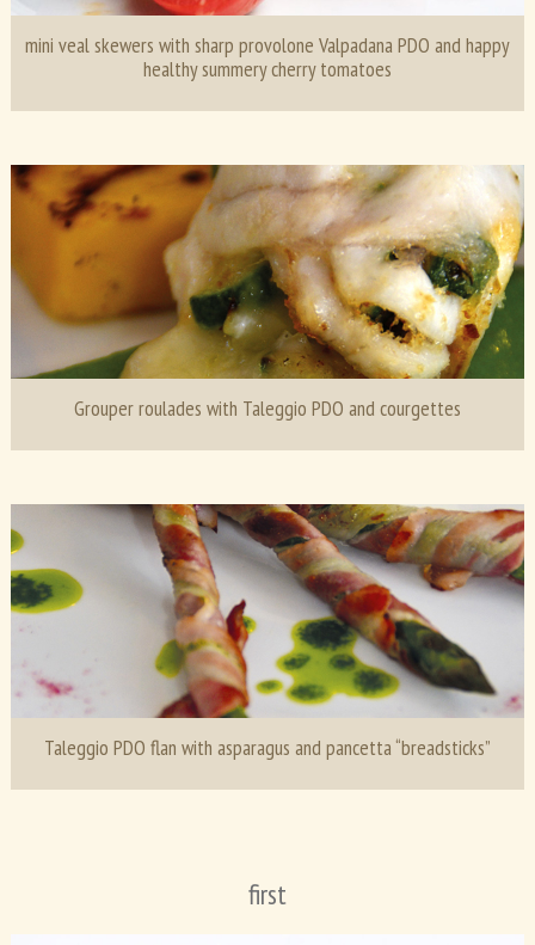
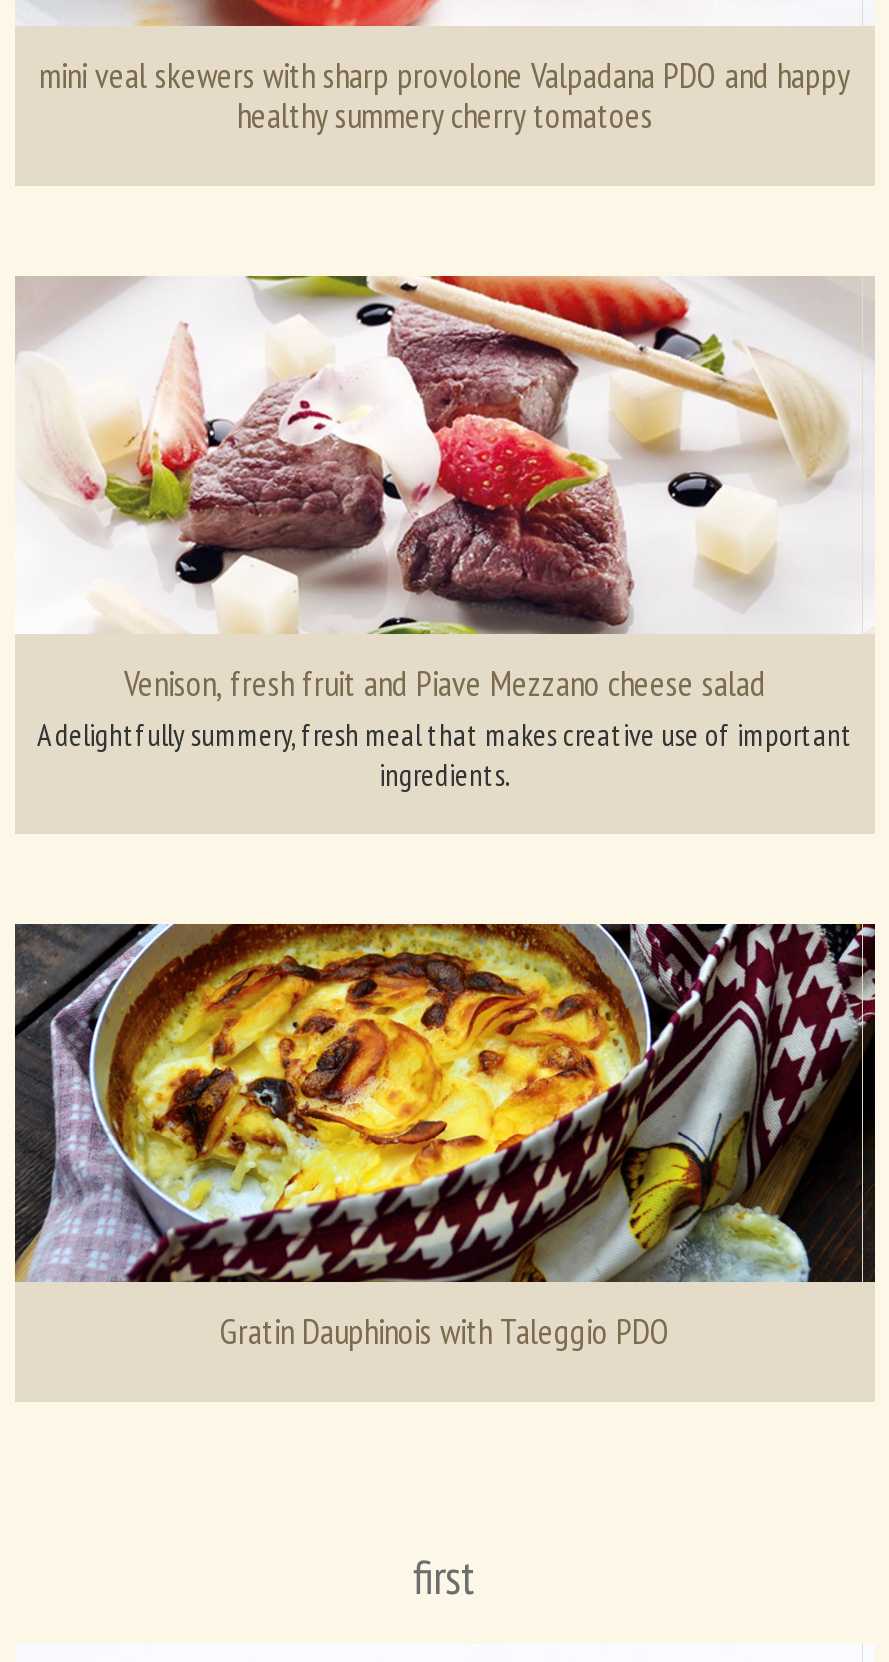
- [image]
- Grouper roulades with Taleggio PDO and courgettes
+ [image]
+ Venison, fresh fruit and Piave Mezzano cheese salad
+ A delightfully summery, fresh meal that makes creative use of important
+ ingredients.

- [image]
- Taleggio PDO flan with asparagus and pancetta “breadsticks”
+ [image]
+ Gratin Dauphinois with Taleggio PDO
